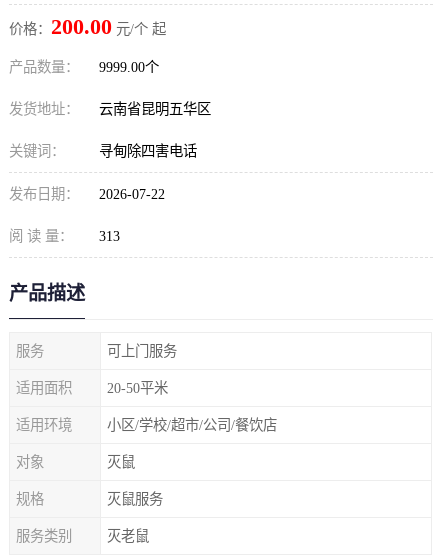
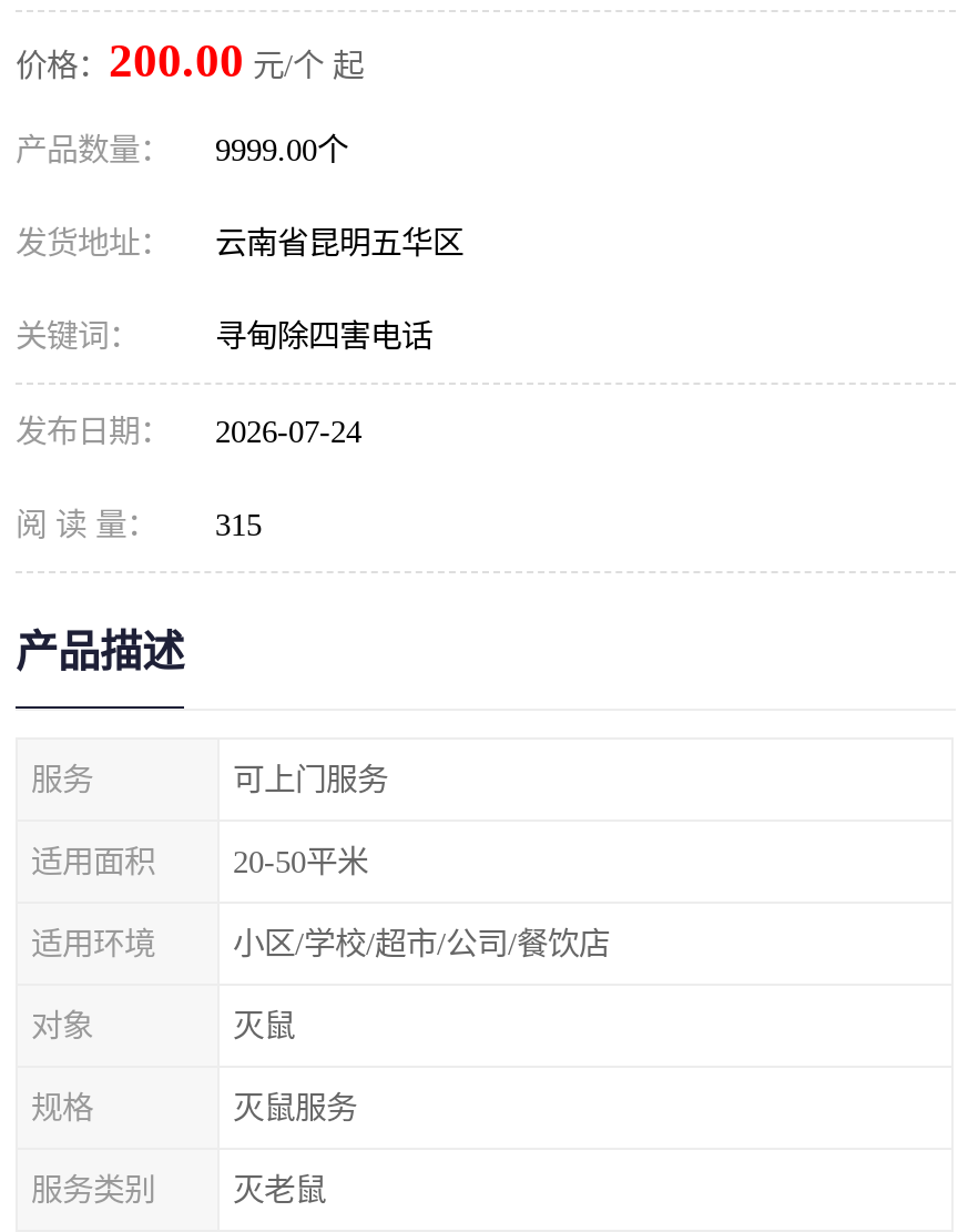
- 发布日期： 2026-07-22
+ 发布日期： 2026-07-24

- 阅 读 量： 313
+ 阅 读 量： 315
